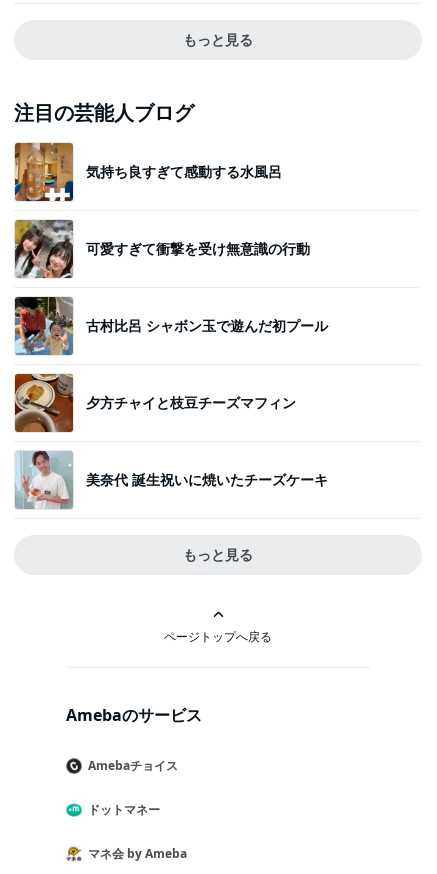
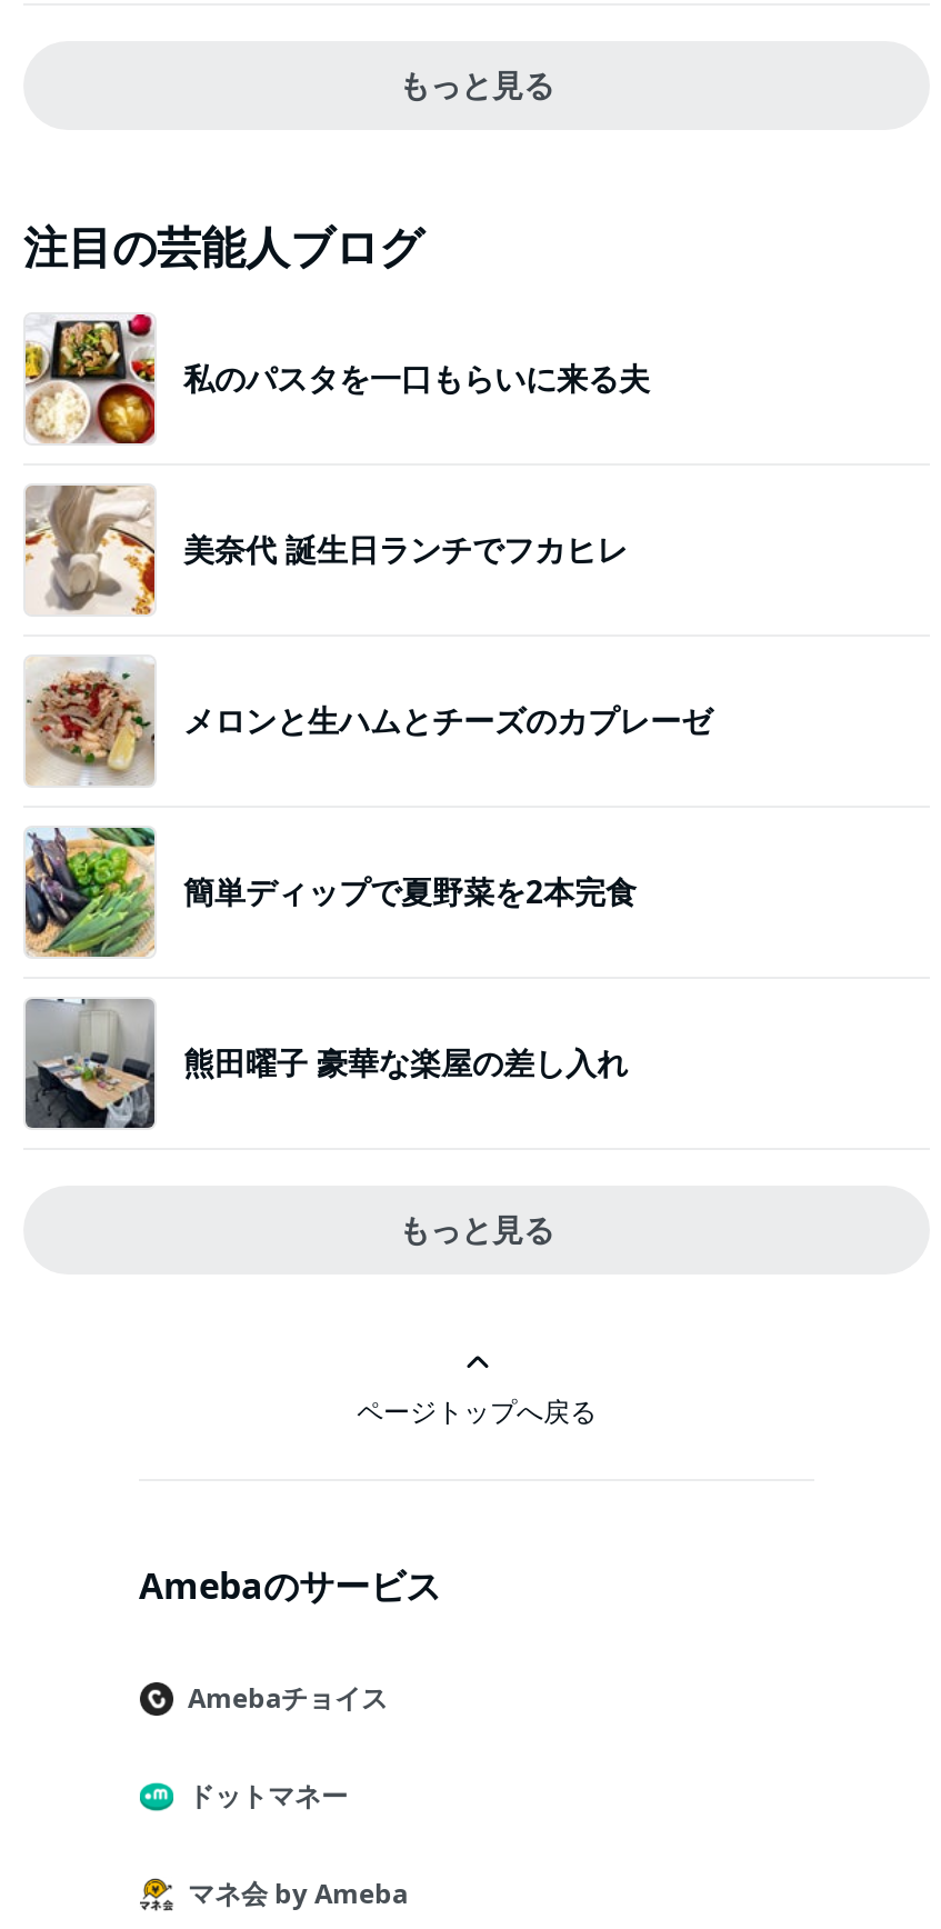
- [image]
- 気持ち良すぎて感動する水風呂
+ [image]
+ 私のパスタを一口もらいに来る夫

- [image]
- 可愛すぎて衝撃を受け無意識の行動
+ [image]
+ 美奈代 誕生日ランチでフカヒレ

- [image]
- 古村比呂 シャボン玉で遊んだ初プール
+ [image]
+ メロンと生ハムとチーズのカプレーゼ

- [image]
- 夕方チャイと枝豆チーズマフィン
+ [image]
+ 簡単ディップで夏野菜を2本完食

- [image]
- 美奈代 誕生祝いに焼いたチーズケーキ
+ [image]
+ 熊田曜子 豪華な楽屋の差し入れ
